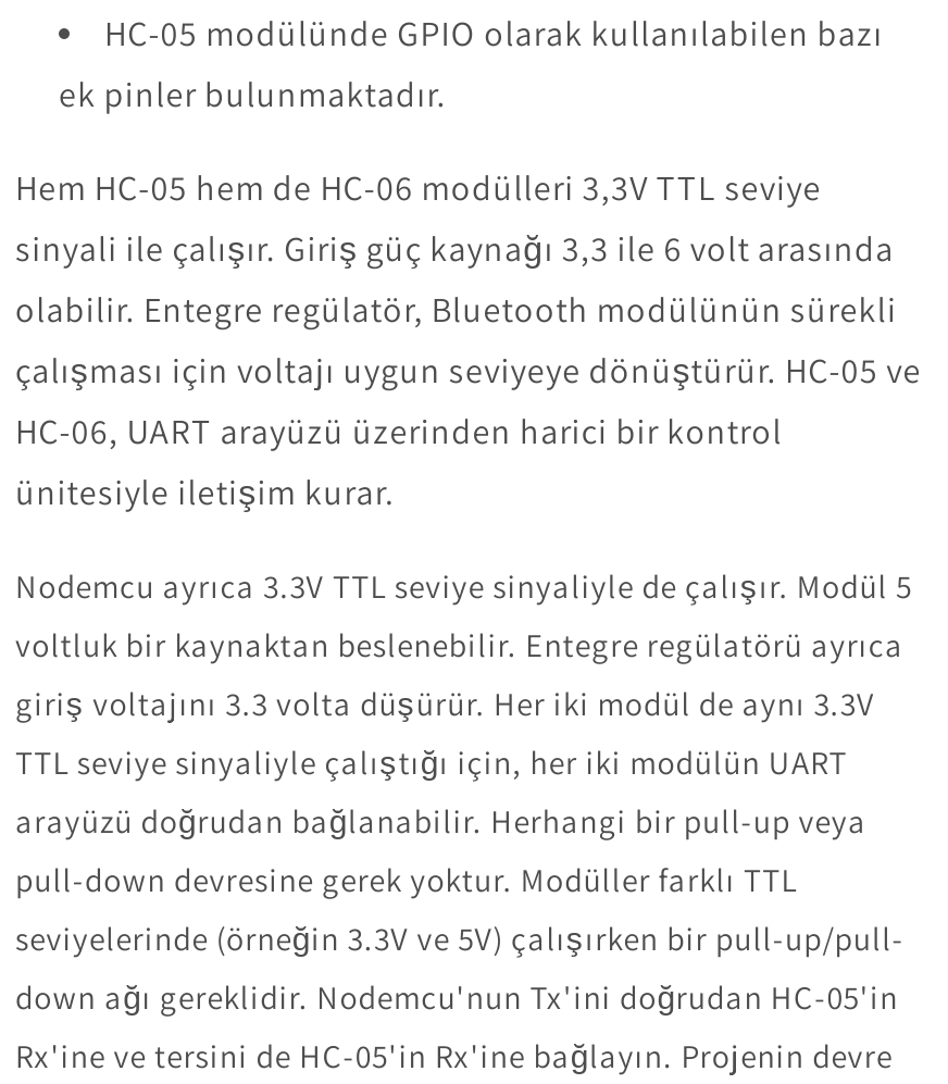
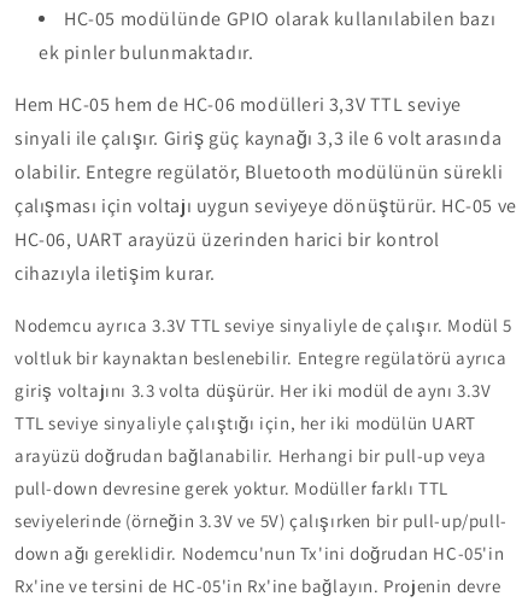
- ünitesiyle iletişim kurar.
+ cihazıyla iletişim kurar.
